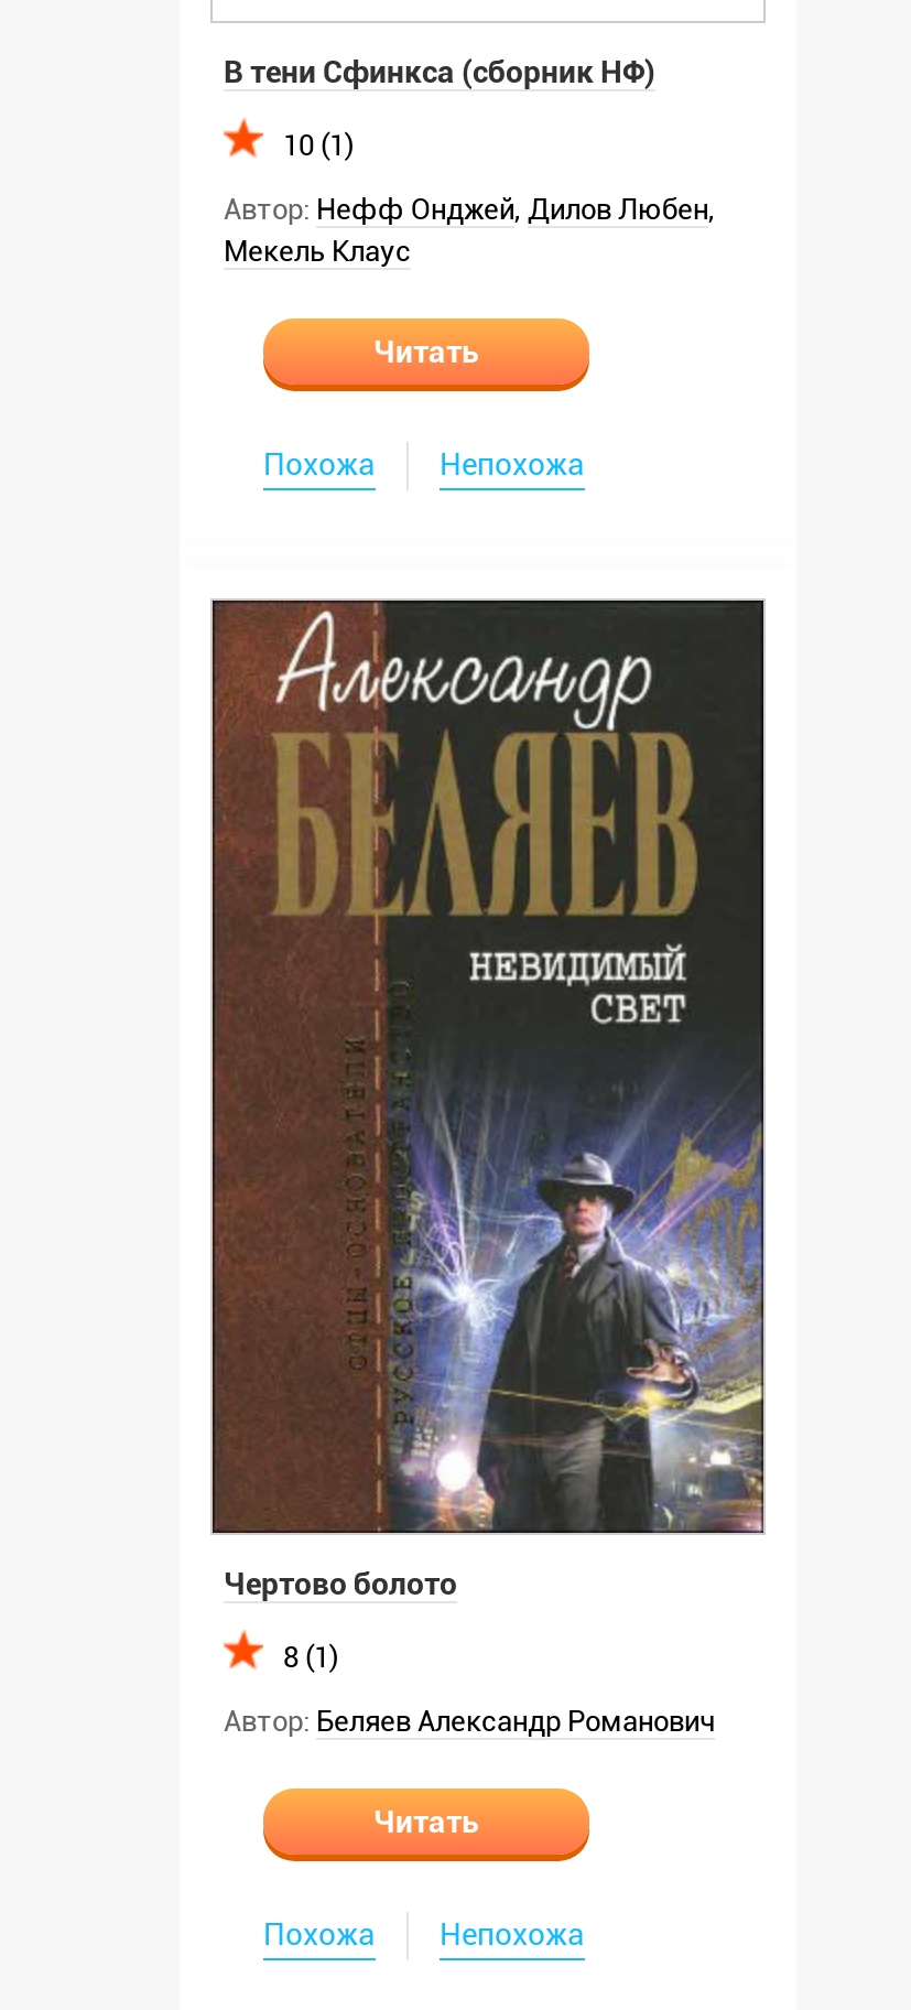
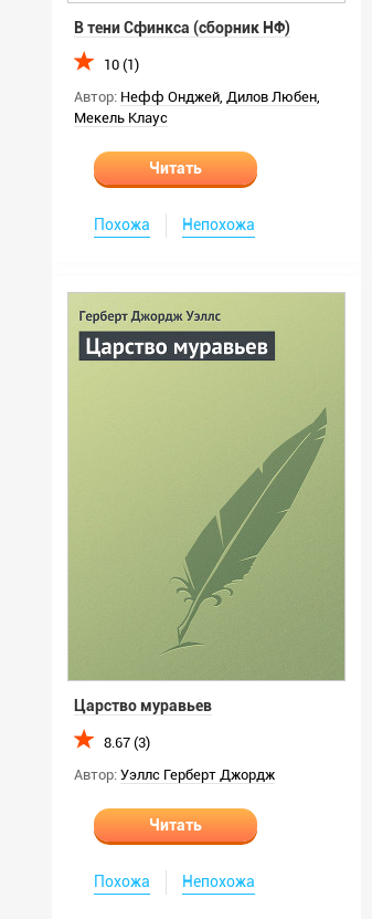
- [image]
- Чертово болото
+ [image]
+ Царство муравьев

- 8 (1)
+ 8.67 (3)

- Автор: Беляев Александр Романович
+ Автор: Уэллс Герберт Джордж
